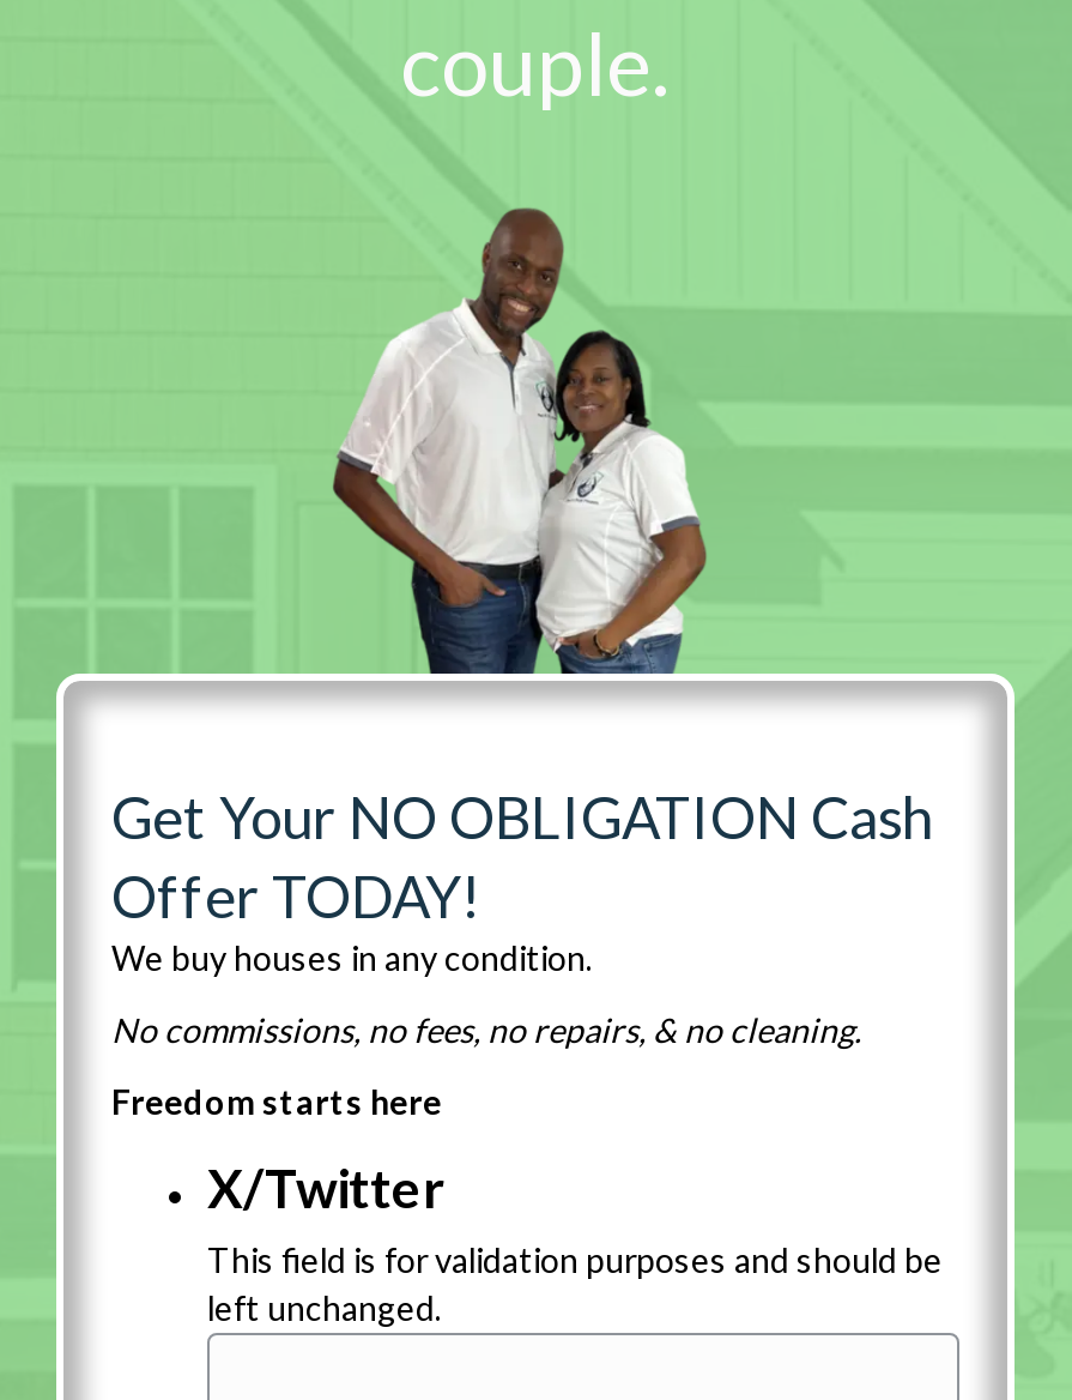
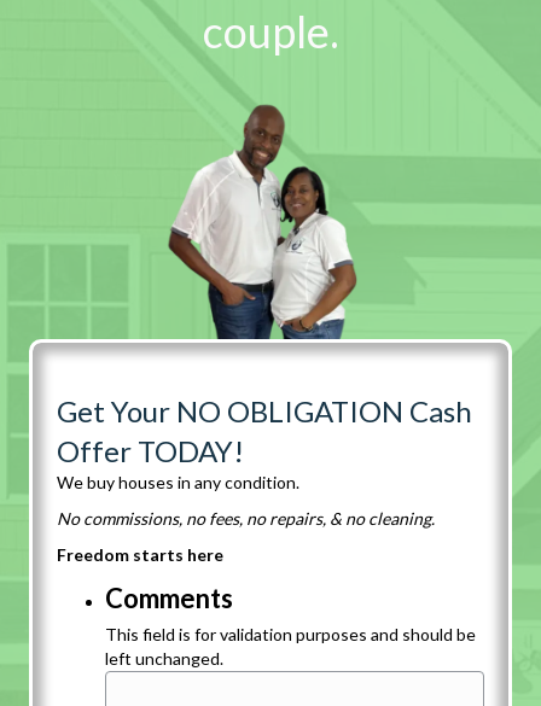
- X/Twitter
+ Comments
